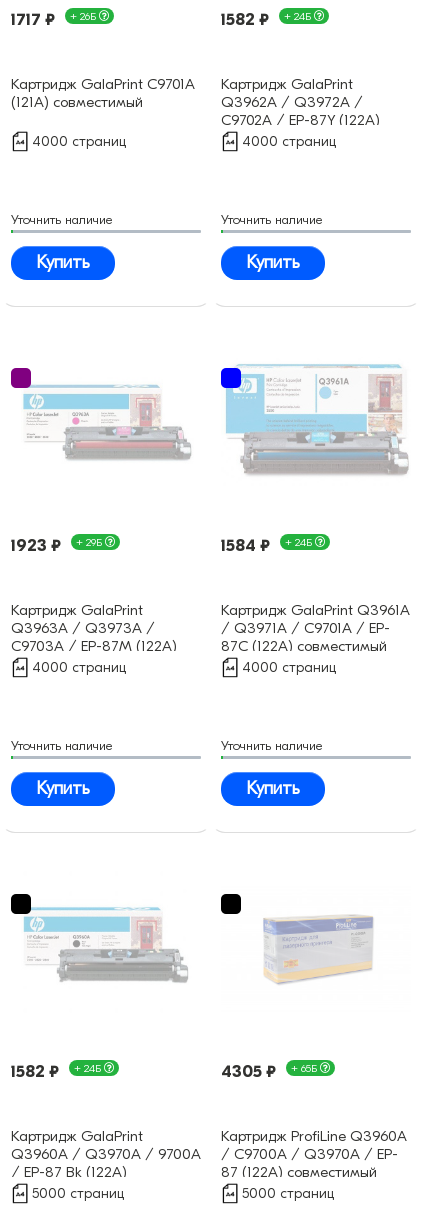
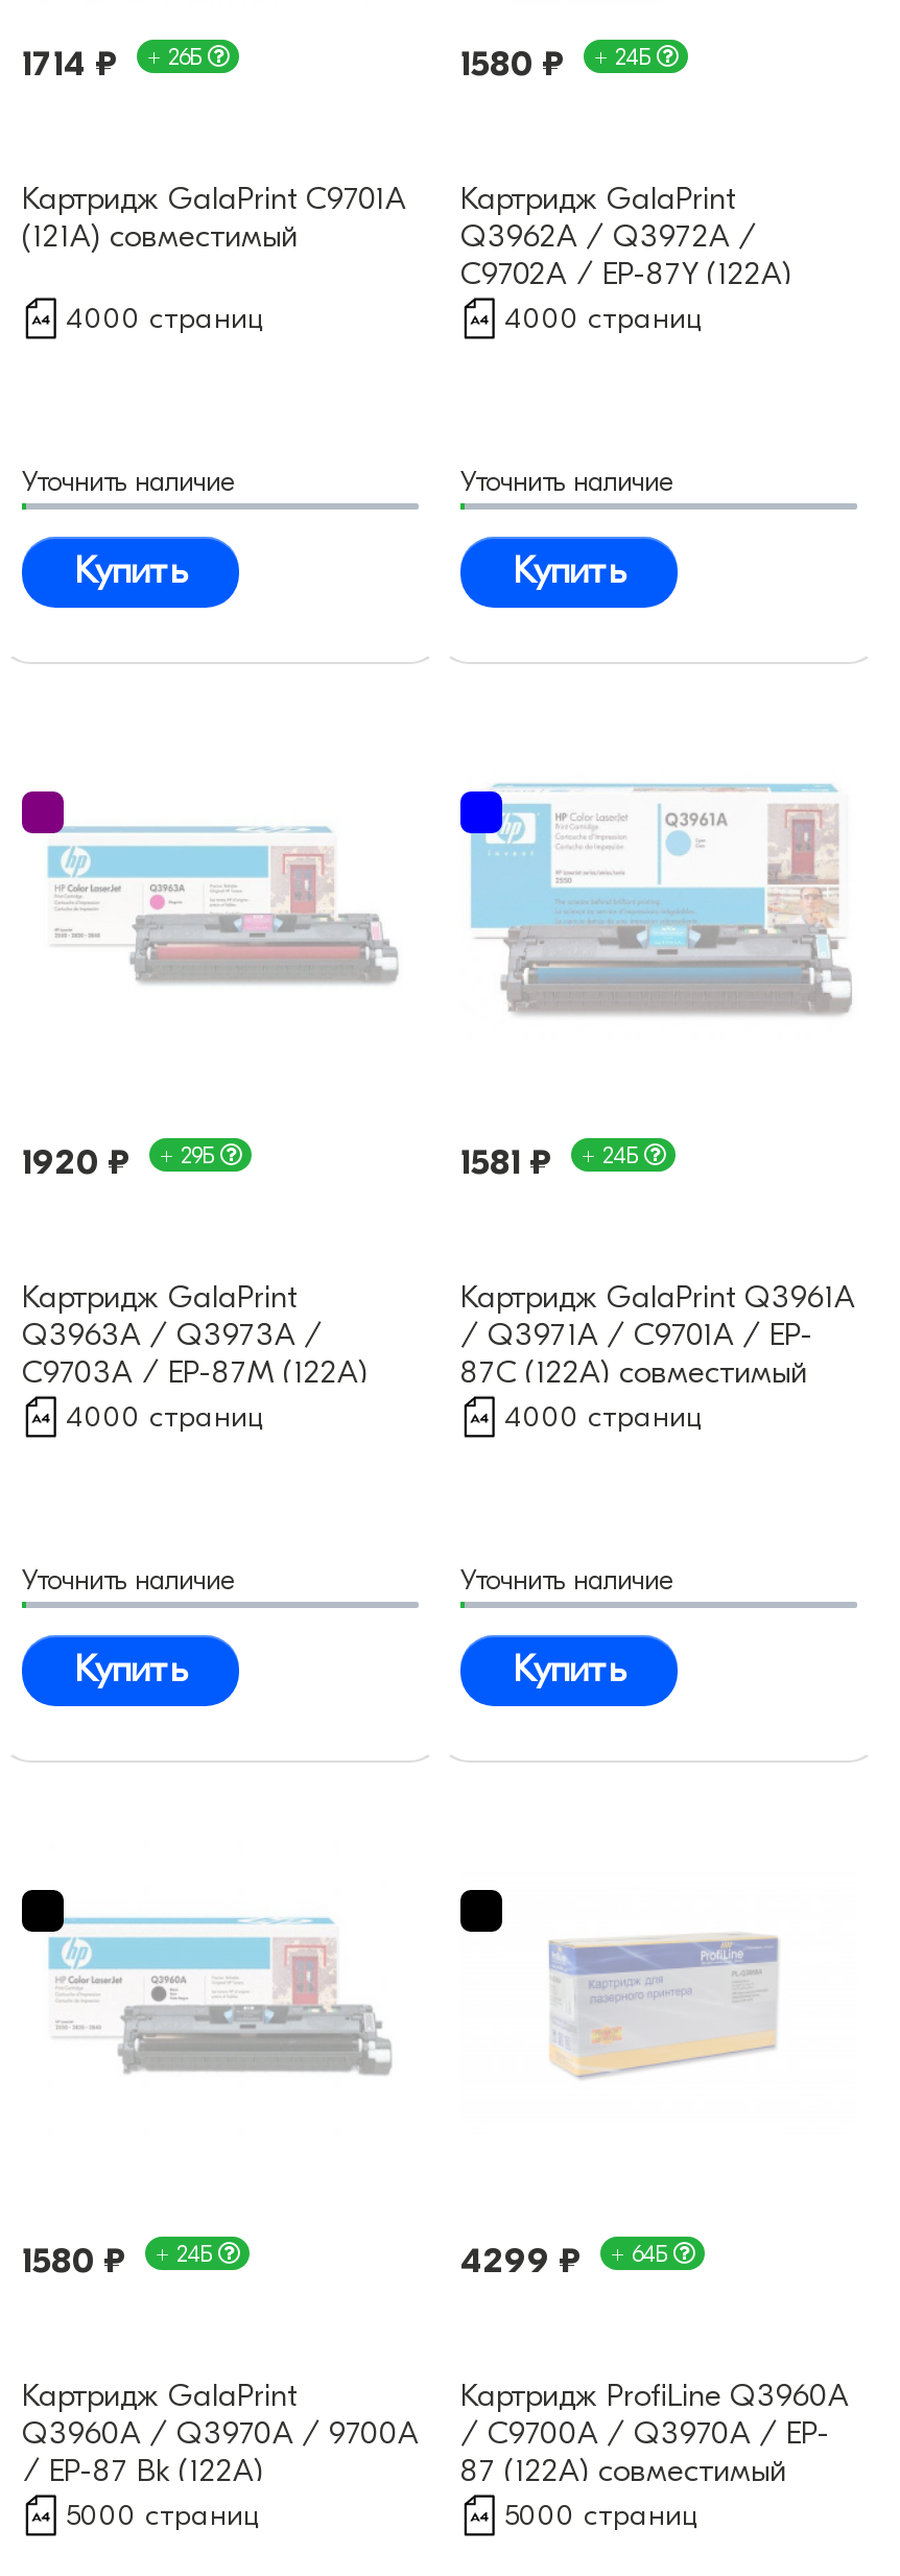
- 1717 ₽
+ 1714 ₽

- 1582 ₽
+ 1580 ₽

- 1923 ₽ + 29Б
+ 1920 ₽ + 29Б

- 1584 ₽
+ 1581 ₽

- 1582 ₽
+ 1580 ₽

- 4305 ₽
- + 65Б
+ 4299 ₽
+ + 64Б
